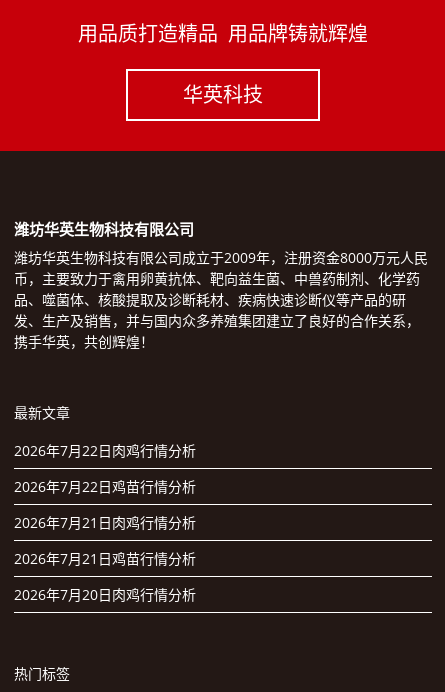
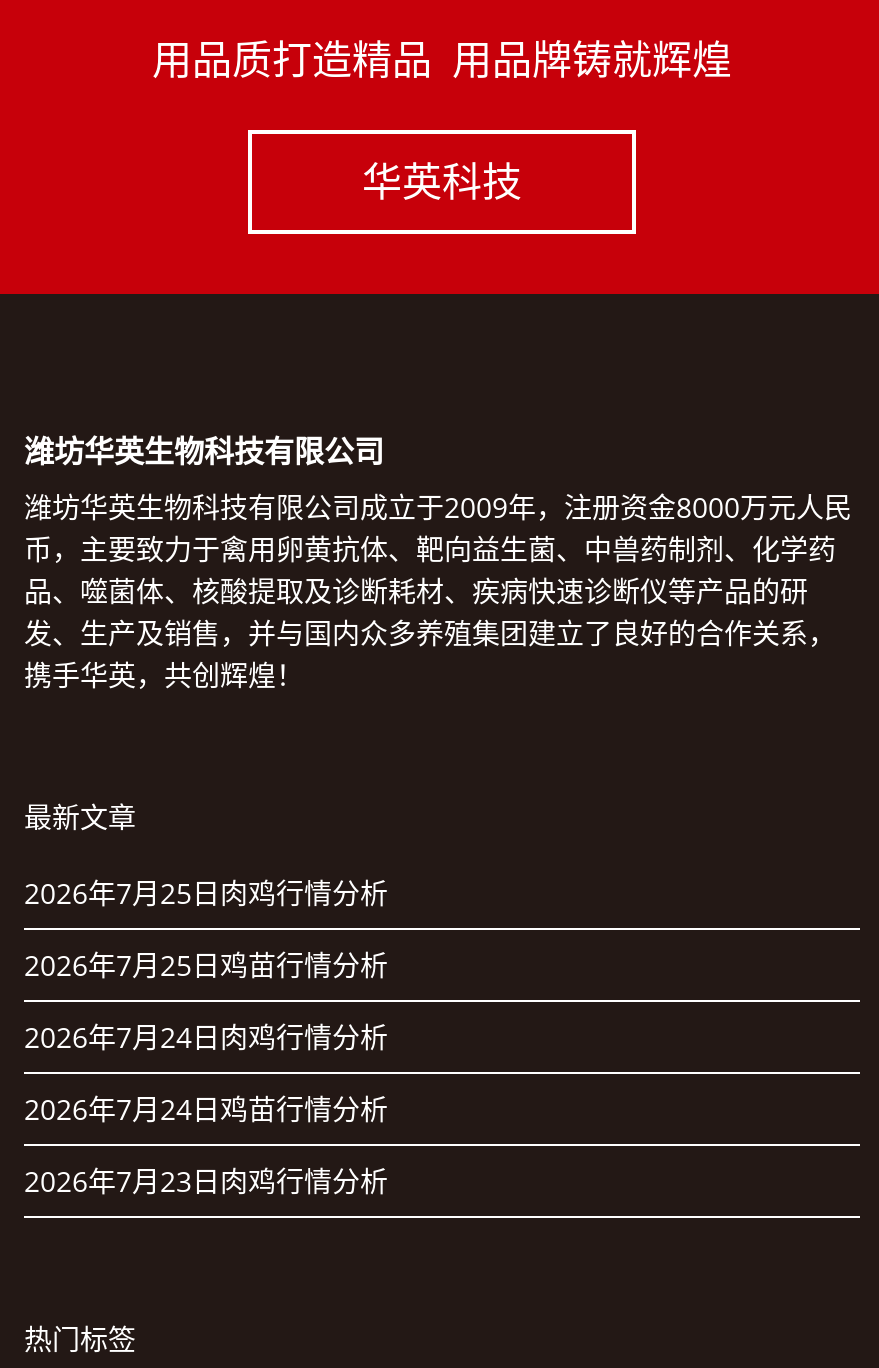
- 2026年7月22日肉鸡行情分析
+ 2026年7月25日肉鸡行情分析

- 2026年7月22日鸡苗行情分析
+ 2026年7月25日鸡苗行情分析

- 2026年7月21日肉鸡行情分析
+ 2026年7月24日肉鸡行情分析

- 2026年7月21日鸡苗行情分析
+ 2026年7月24日鸡苗行情分析

- 2026年7月20日肉鸡行情分析
+ 2026年7月23日肉鸡行情分析
